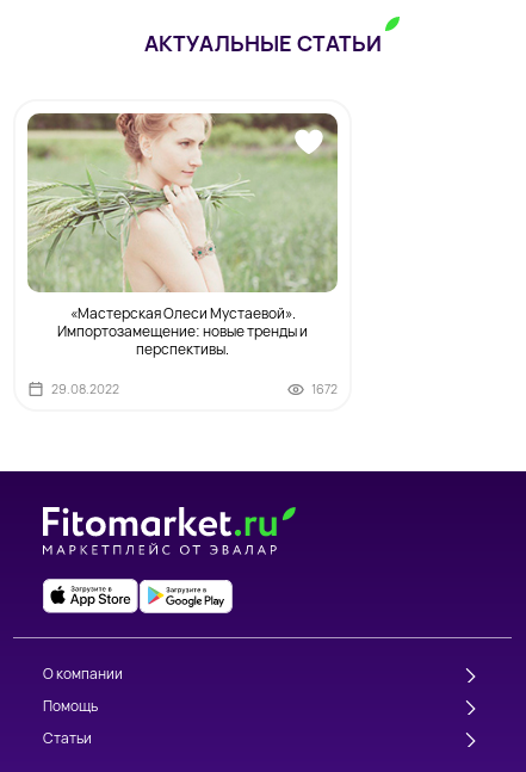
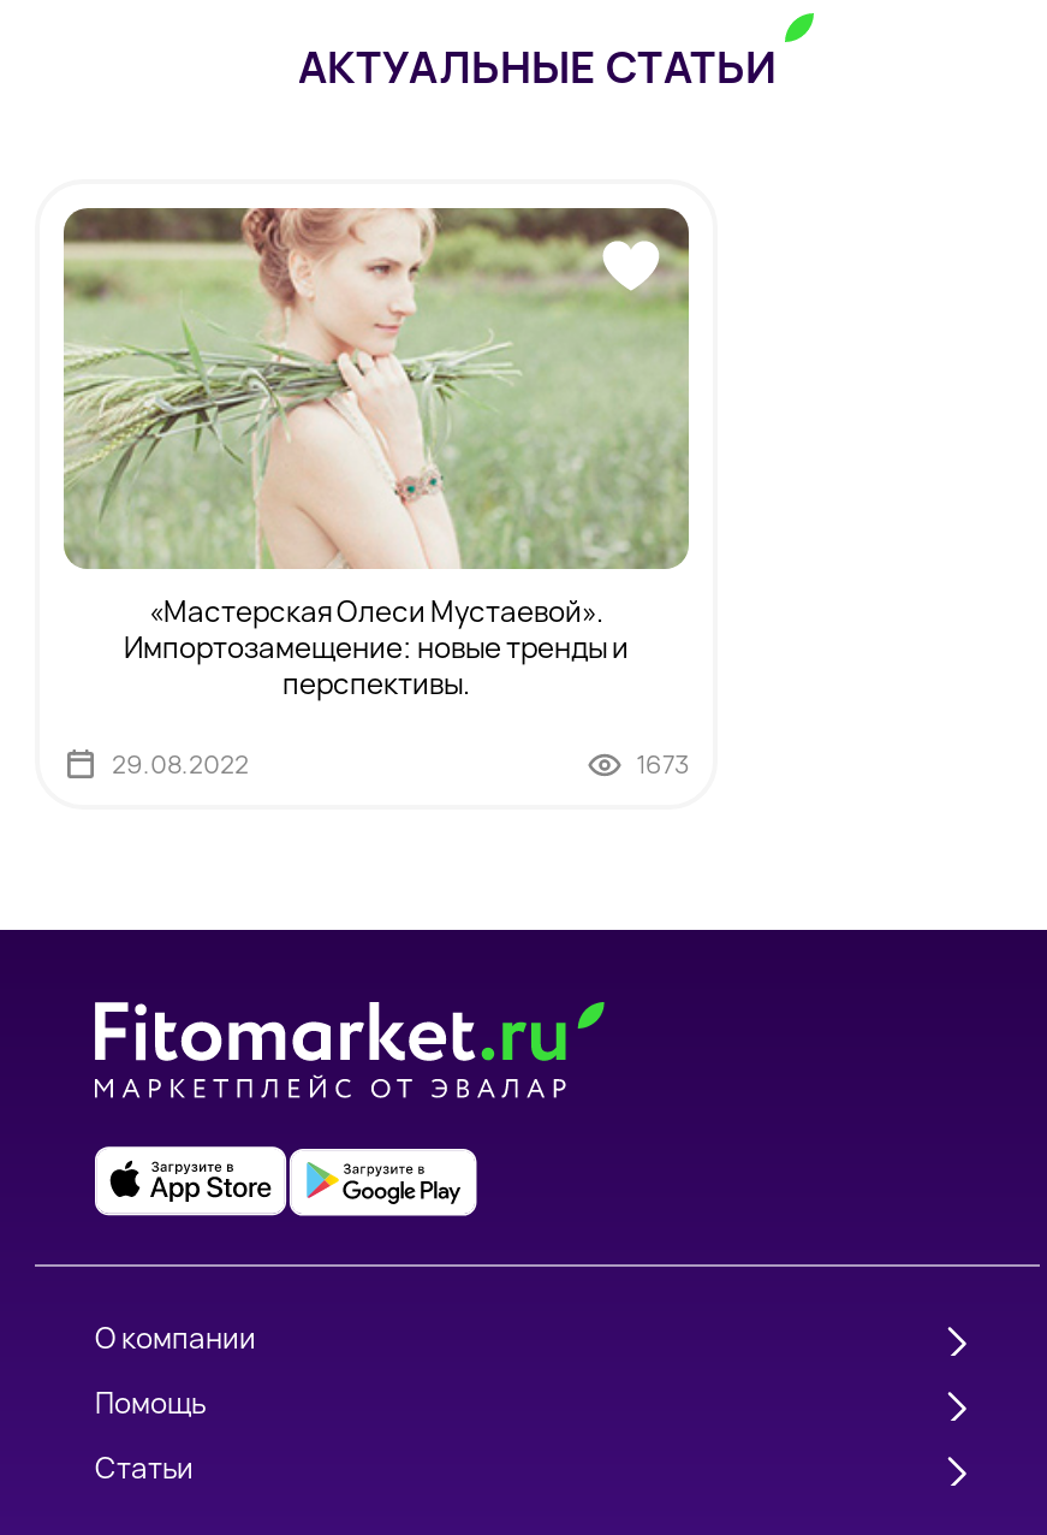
- 1672
+ 1673
